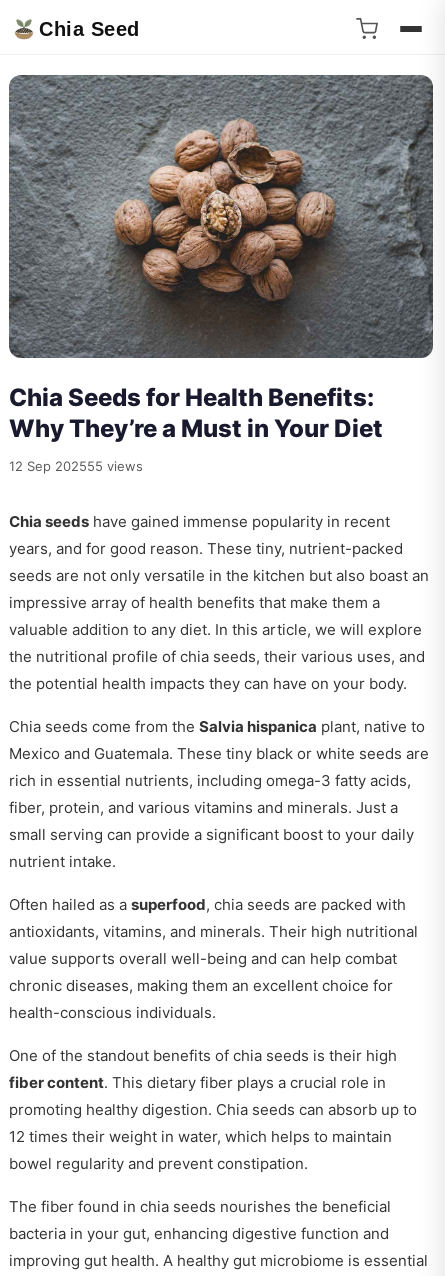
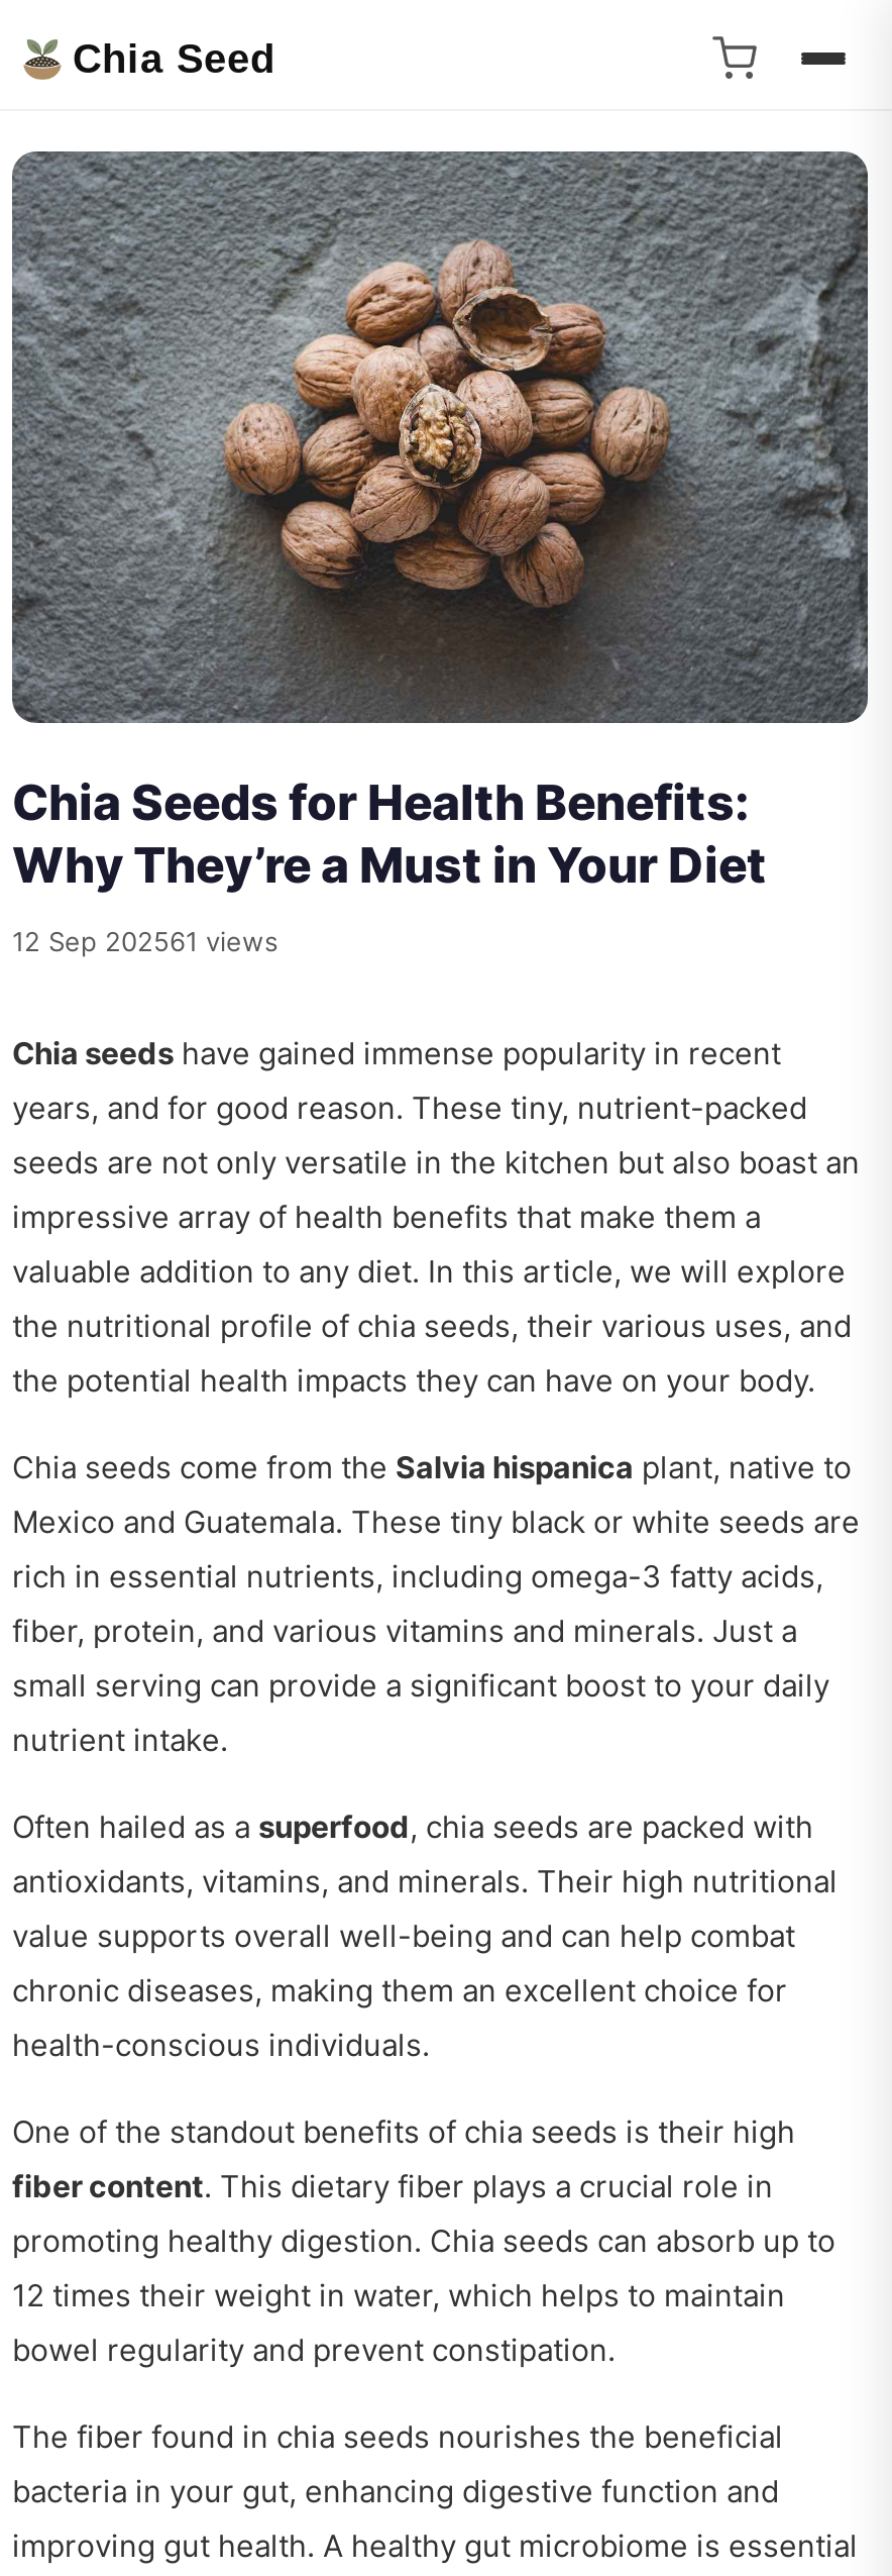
- 12 Sep 202555 views
+ 12 Sep 202561 views
